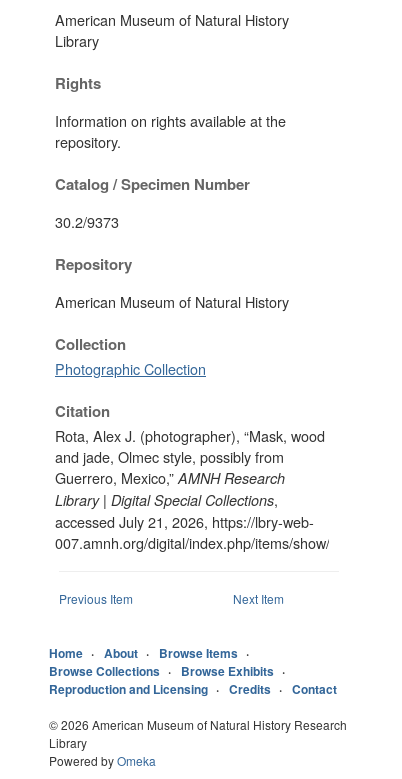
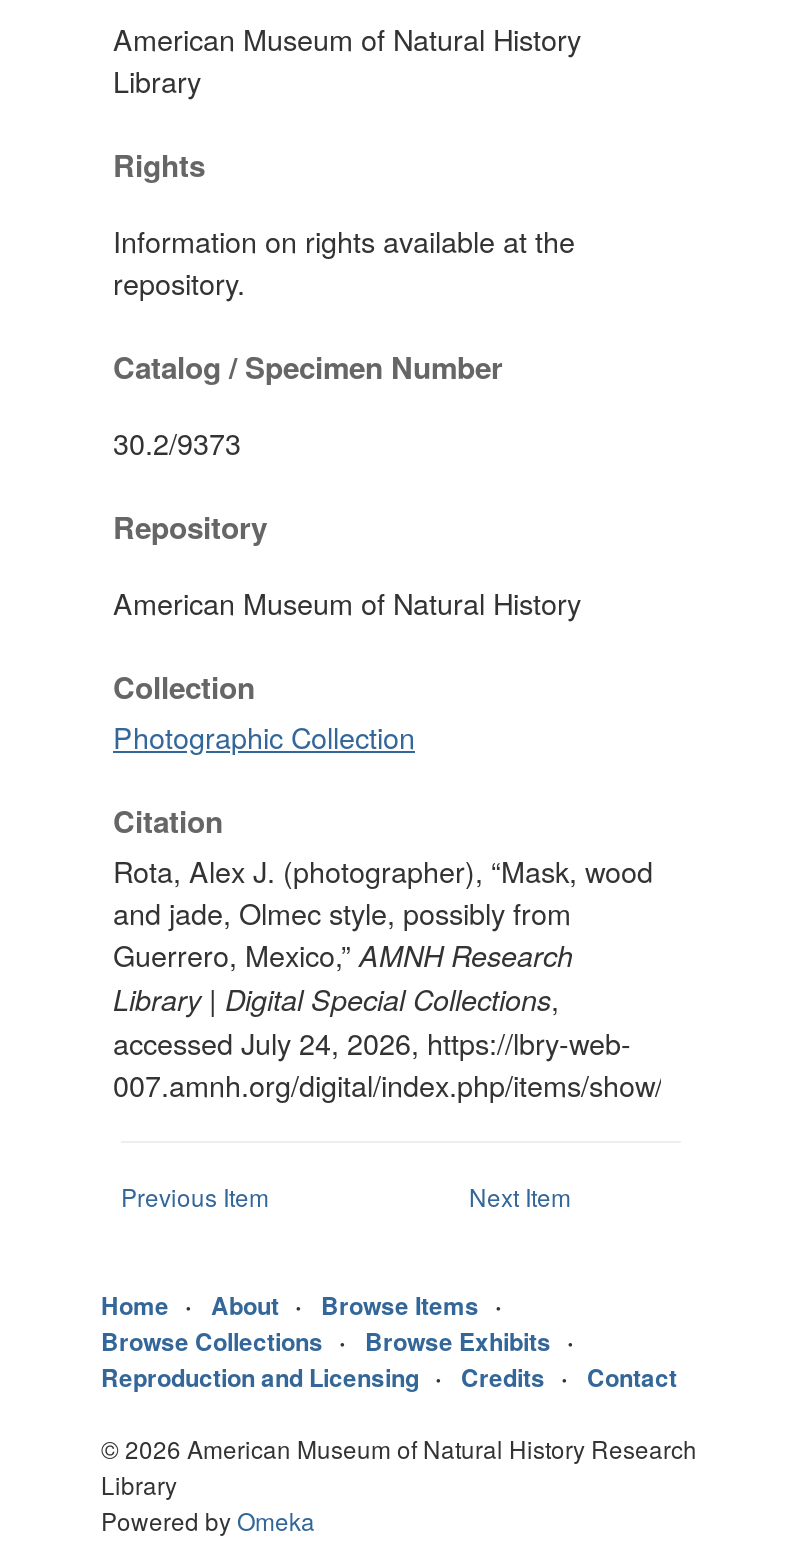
- accessed July 21, 2026, https://lbry-web-
+ accessed July 24, 2026, https://lbry-web-
